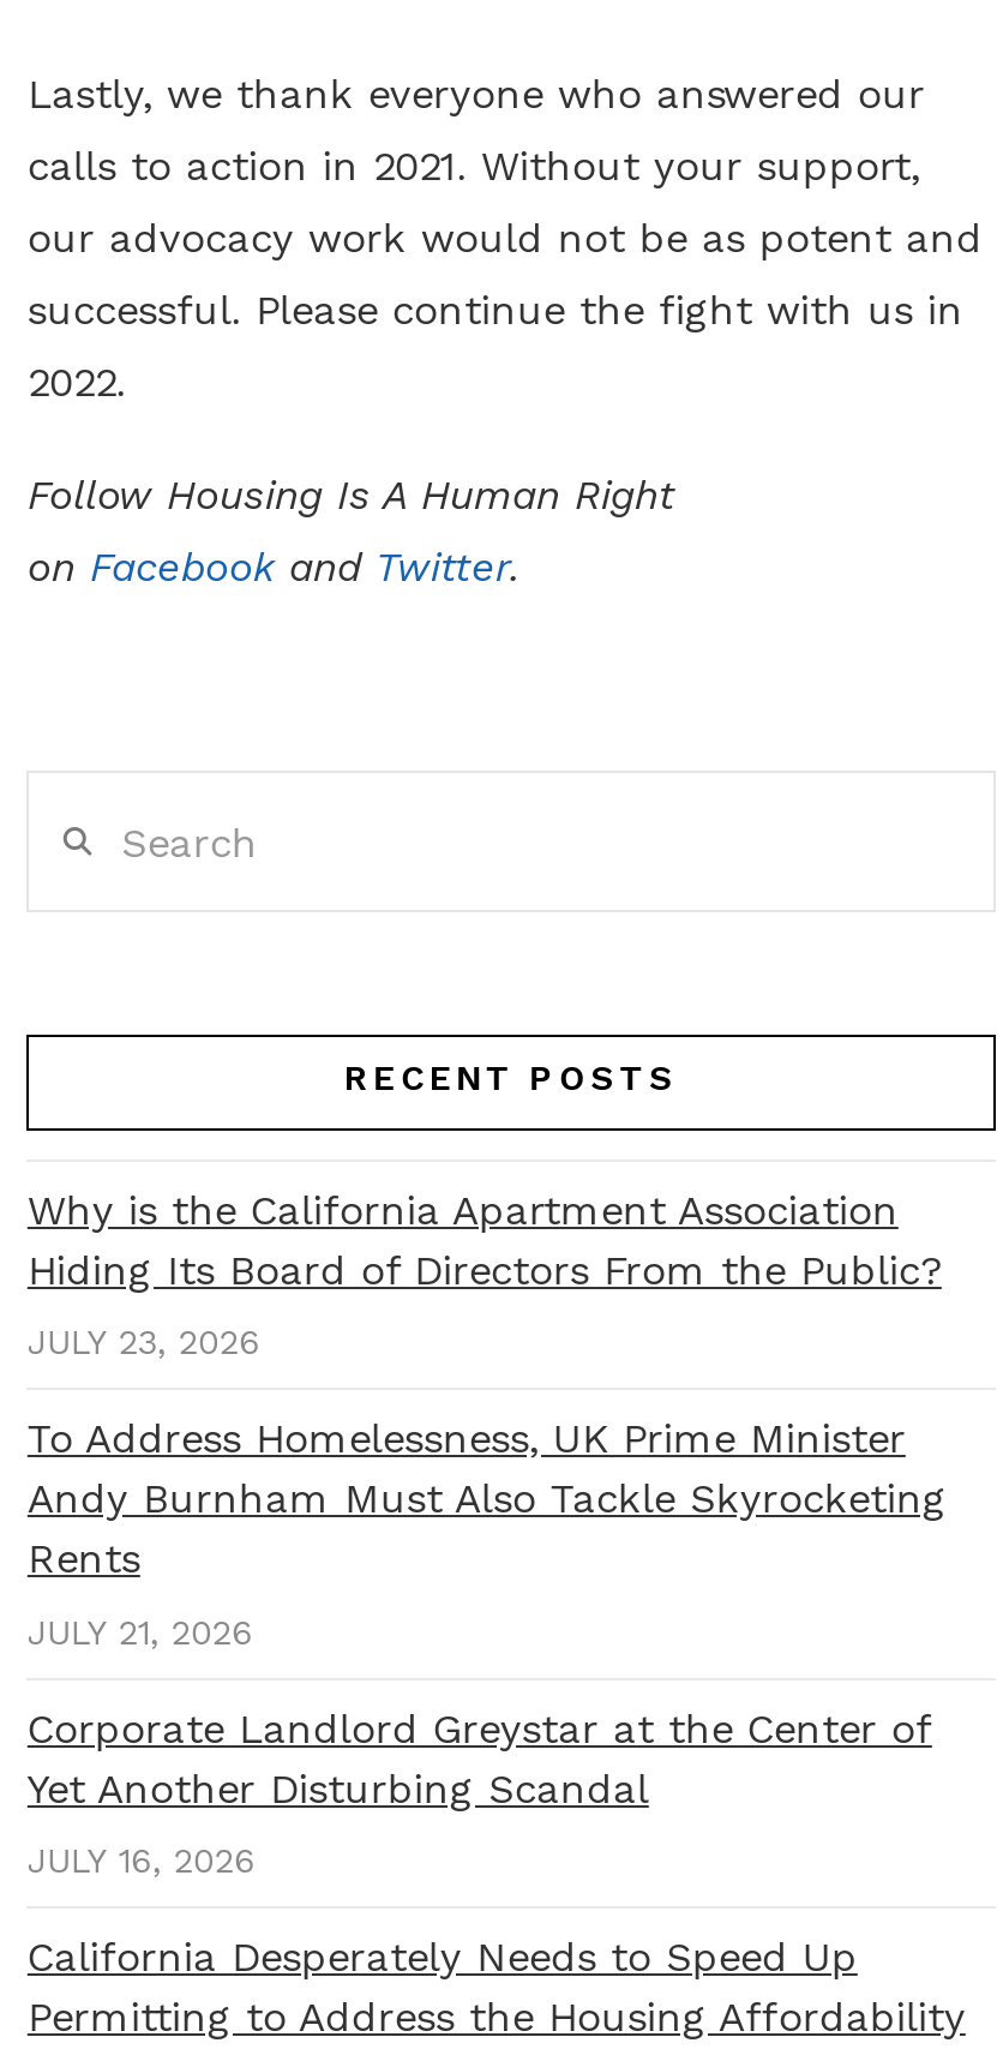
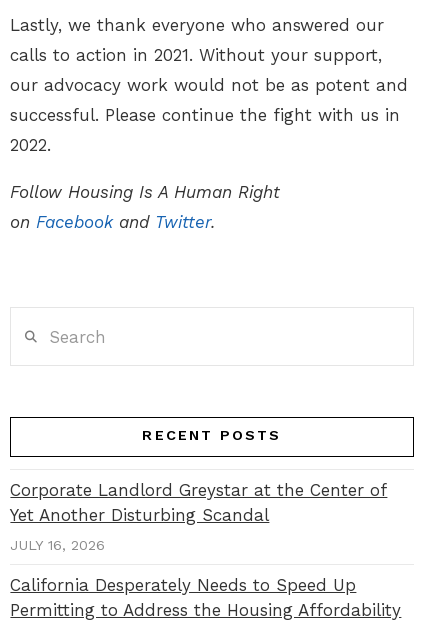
- Why is the California Apartment Association
- Hiding Its Board of Directors From the Public?
- JULY 23, 2026
- To Address Homelessness, UK Prime Minister
- Andy Burnham Must Also Tackle Skyrocketing
- Rents
- JULY 21, 2026
